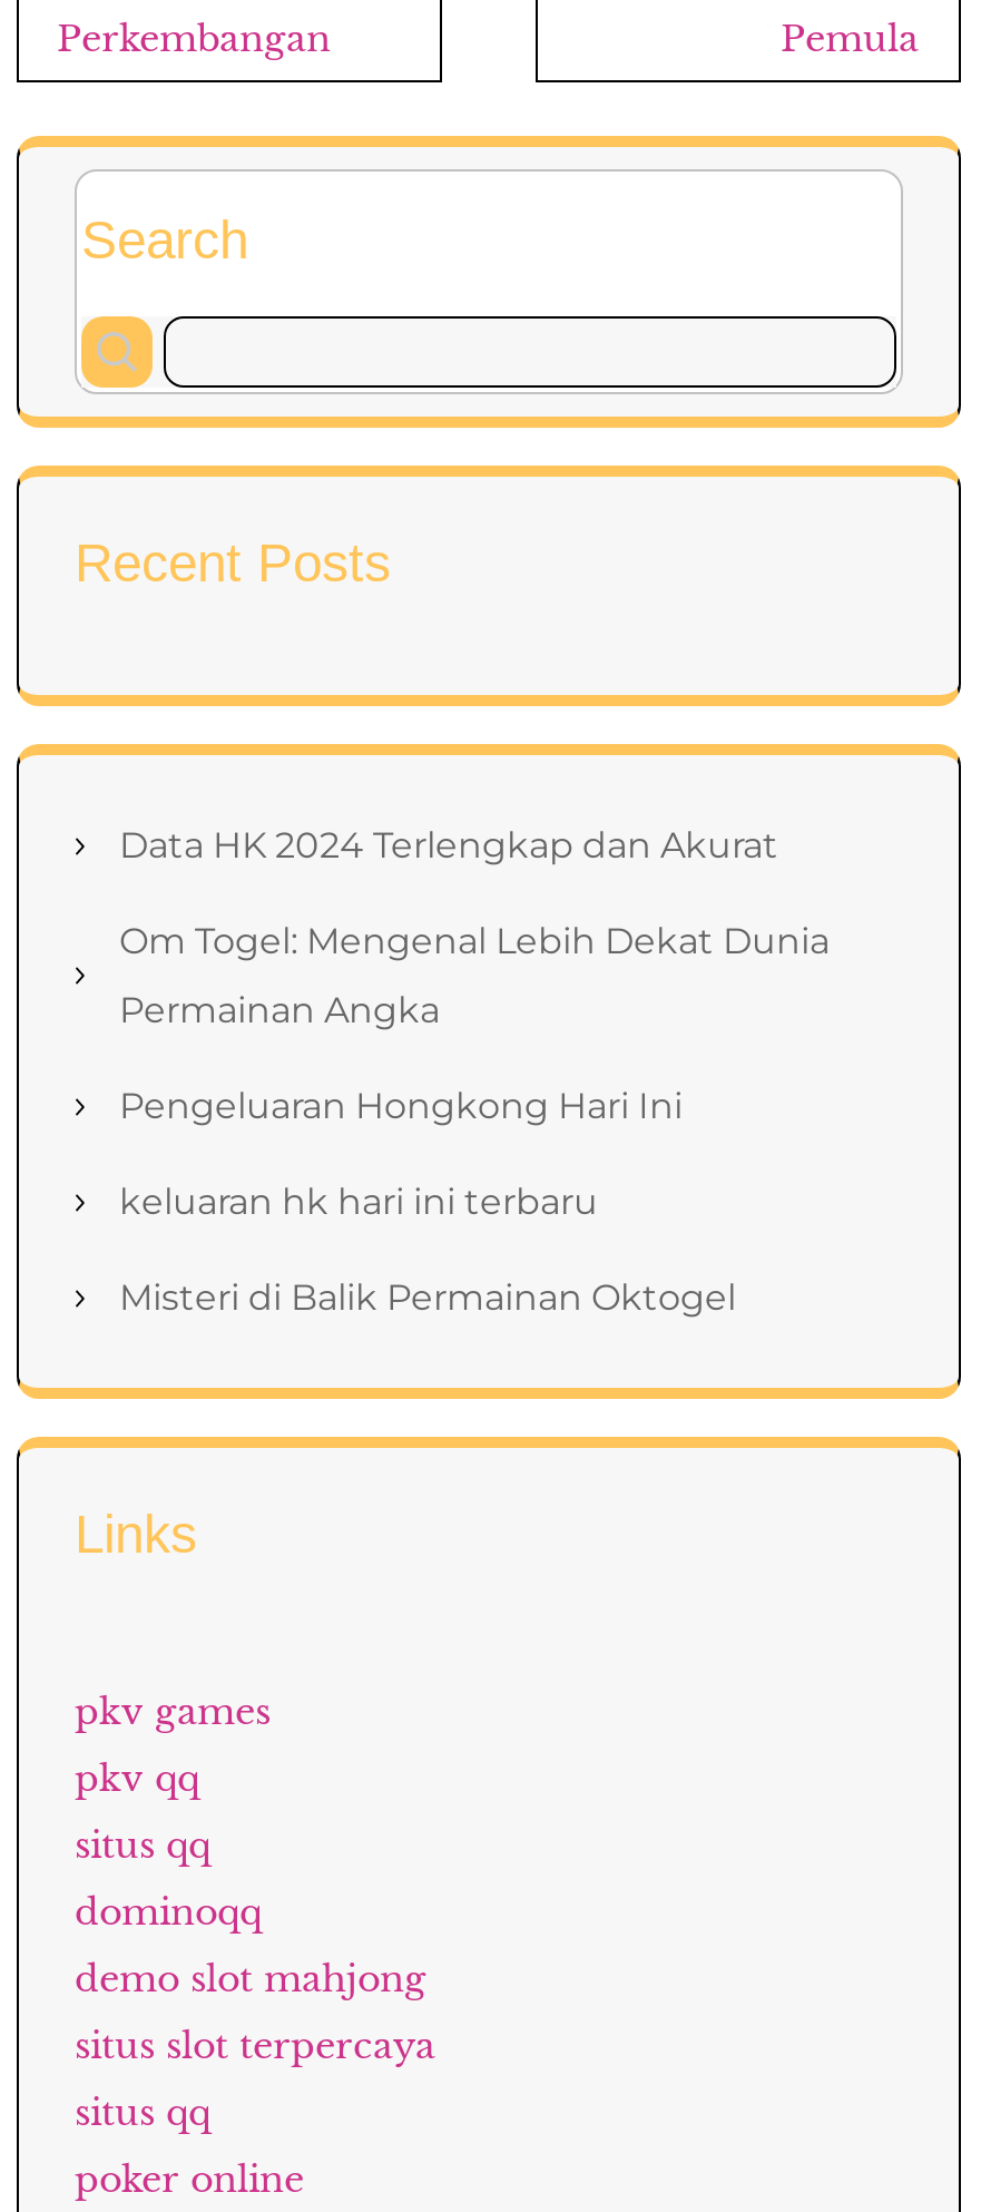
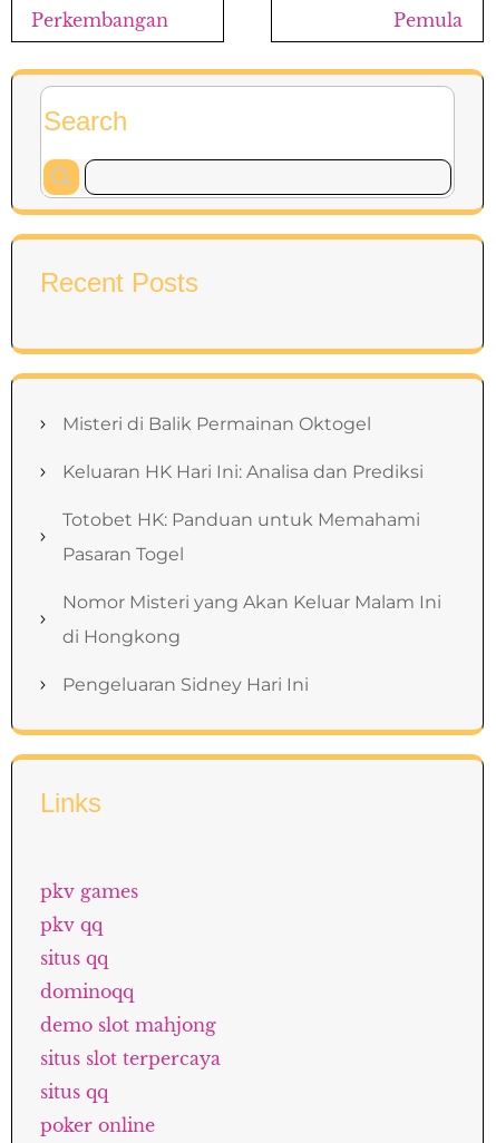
- Data HK 2024 Terlengkap dan Akurat
- Om Togel: Mengenal Lebih Dekat Dunia
- Permainan Angka
- Pengeluaran Hongkong Hari Ini
- keluaran hk hari ini terbaru

moved up: Misteri di Balik Permainan Oktogel

+ Keluaran HK Hari Ini: Analisa dan Prediksi
+ Totobet HK: Panduan untuk Memahami
+ Pasaran Togel
+ Nomor Misteri yang Akan Keluar Malam Ini
+ di Hongkong
+ Pengeluaran Sidney Hari Ini
